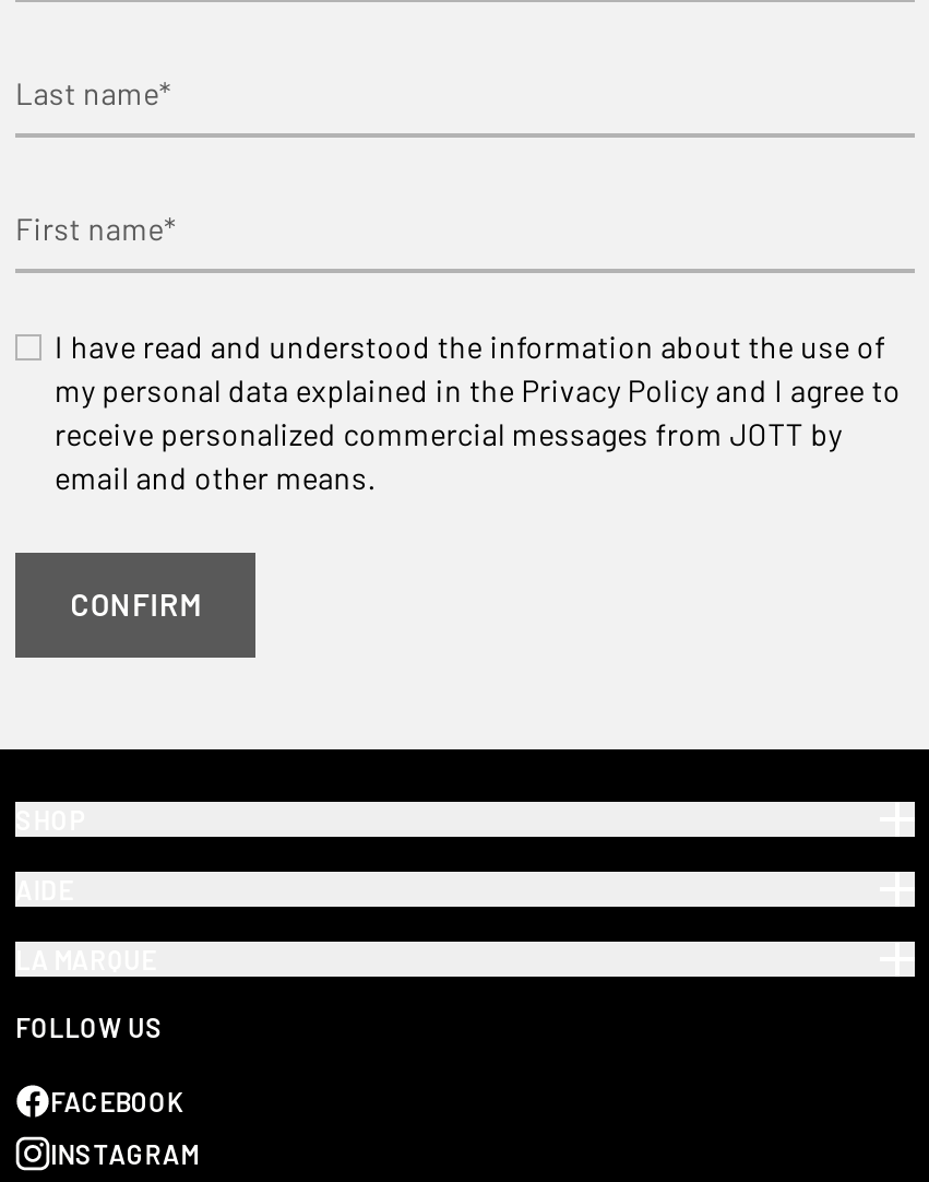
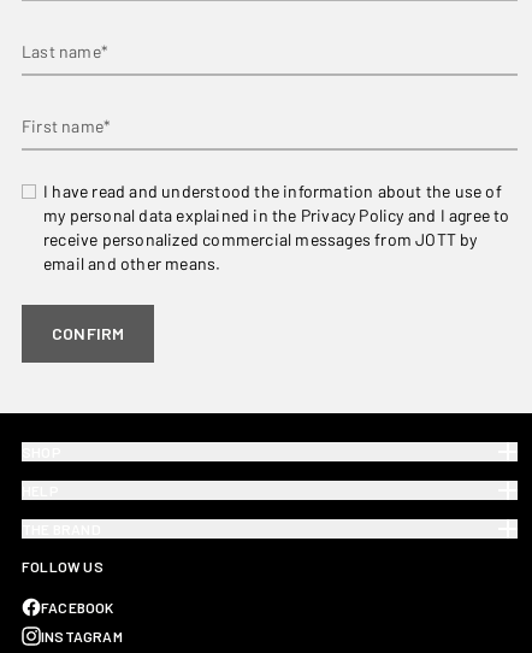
- AIDE
+ HELP

- LA MARQUE
+ THE BRAND
